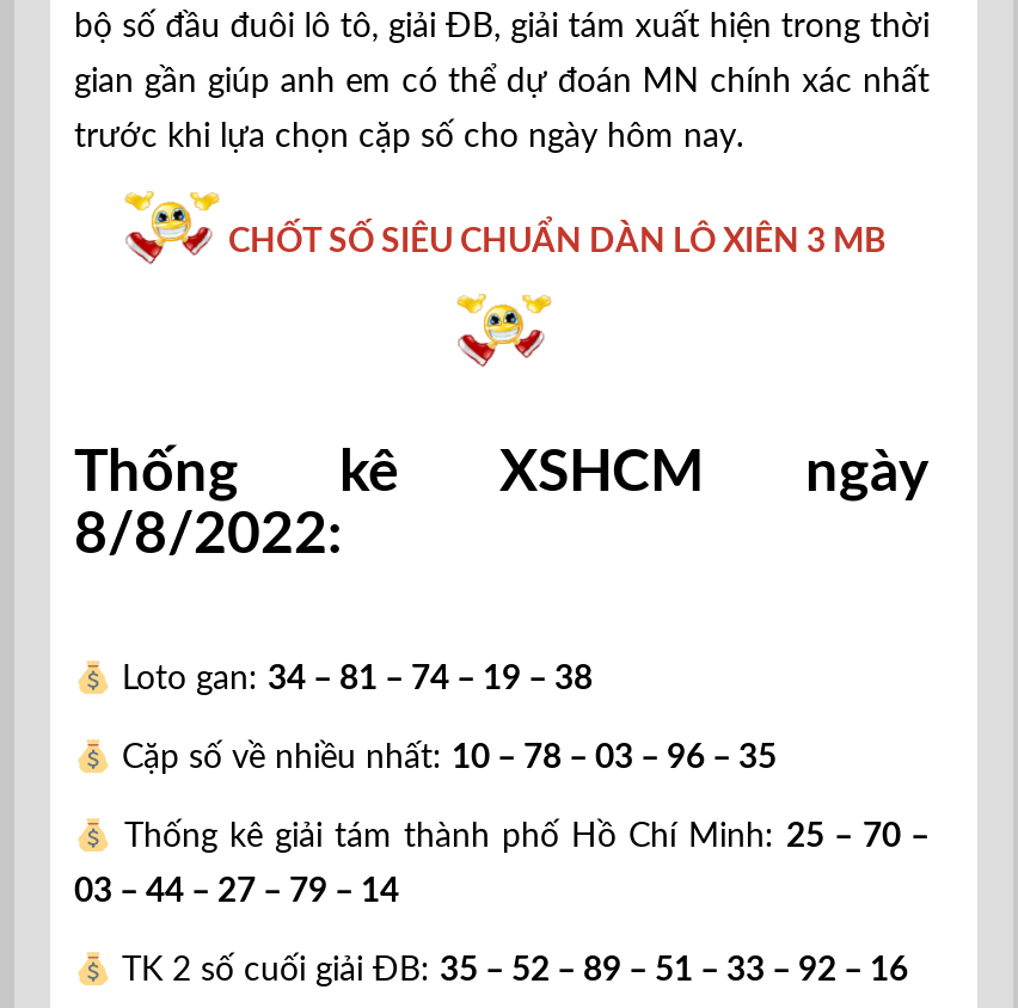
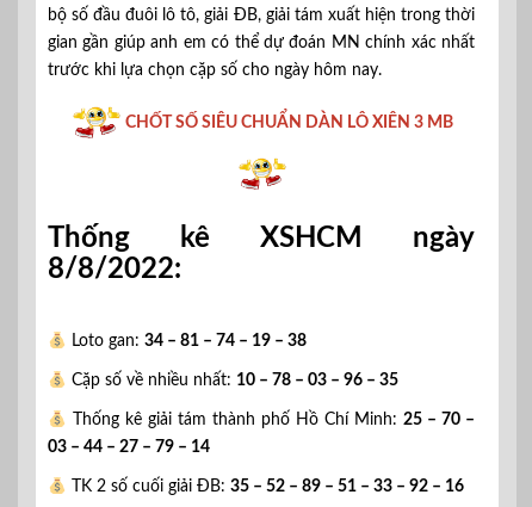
- [image]
+ [image]

- [image]
+ [image]
